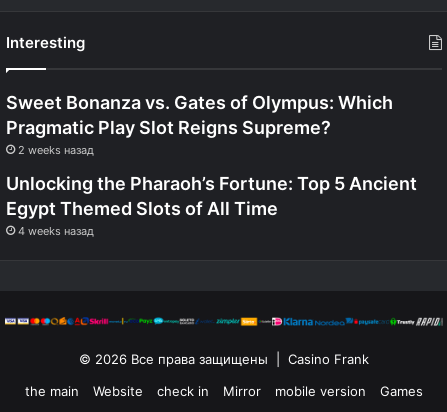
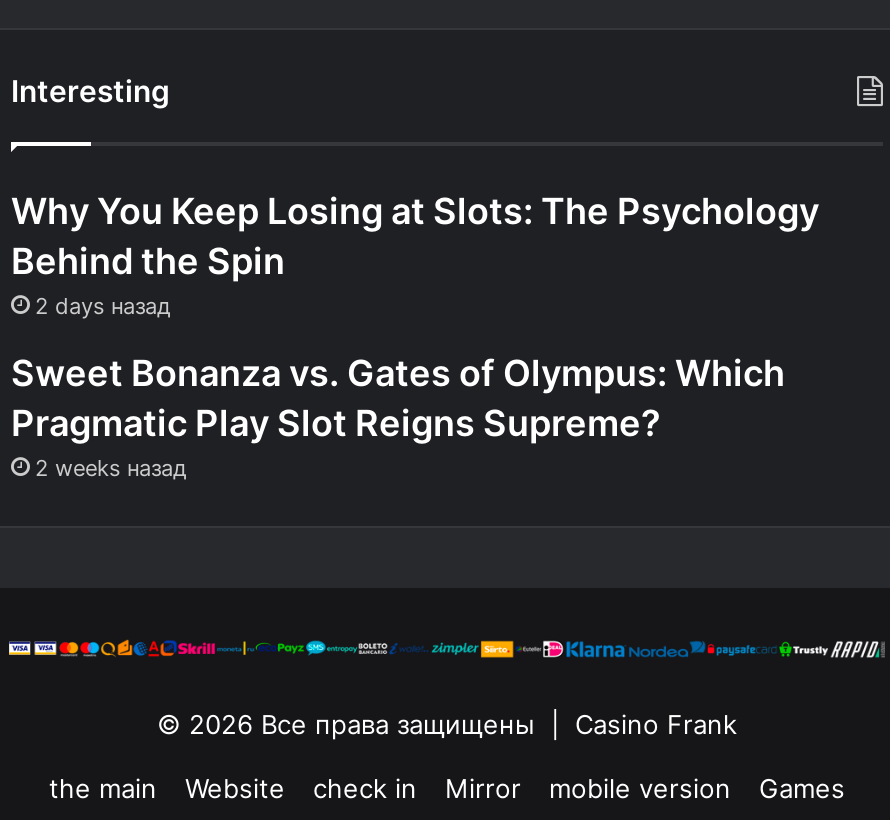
+ Why You Keep Losing at Slots: The Psychology
+ Behind the Spin
+ 2 days назад

moved down: Sweet Bonanza vs. Gates of Olympus: Which | Pragmatic Play Slot Reigns Supreme? | 2 weeks назад

- Unlocking the Pharaoh’s Fortune: Top 5 Ancient
- Egypt Themed Slots of All Time
- 4 weeks назад
